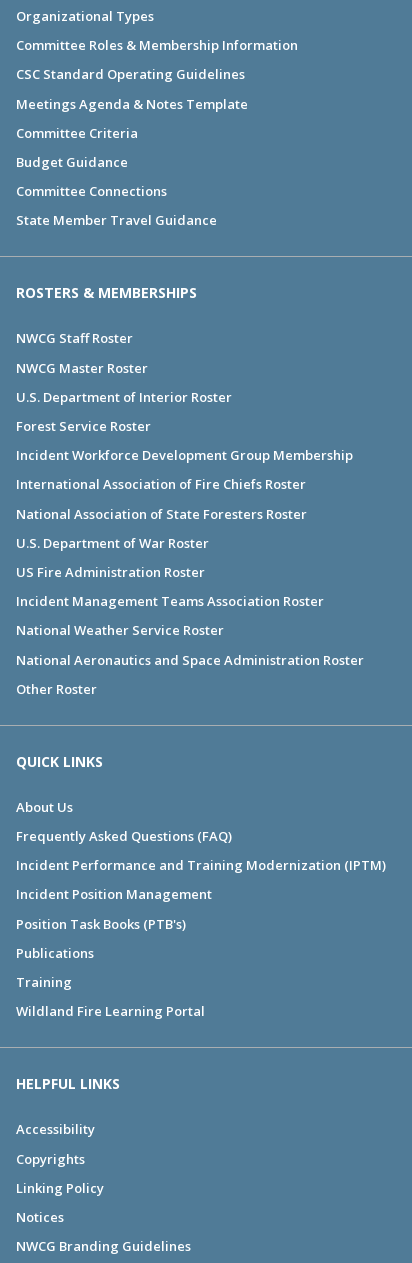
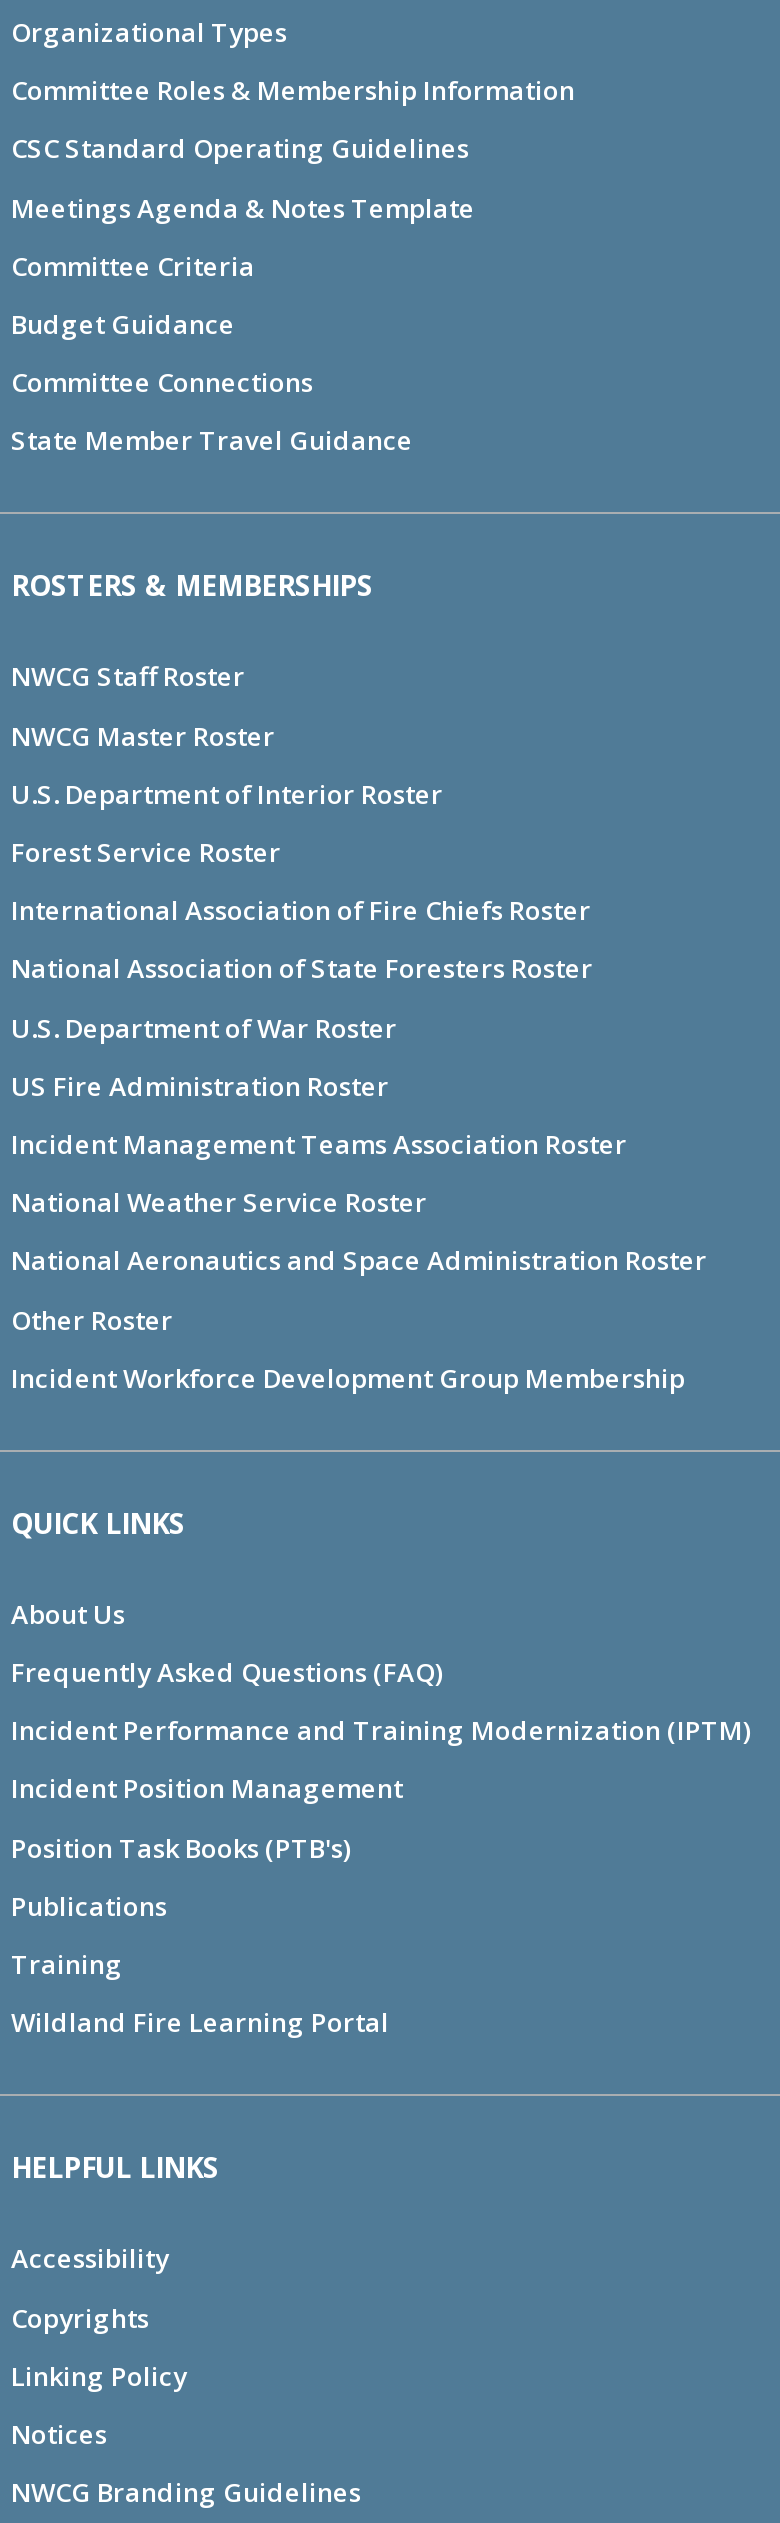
moved down: Incident Workforce Development Group Membership

moved up: International Association of Fire Chiefs Roster | National Association of State Foresters Roster | U.S. Department of War Roster | US Fire Administration Roster | Incident Management Teams Association Roster | National Weather Service Roster | National Aeronautics and Space Administration Roster | Other Roster
